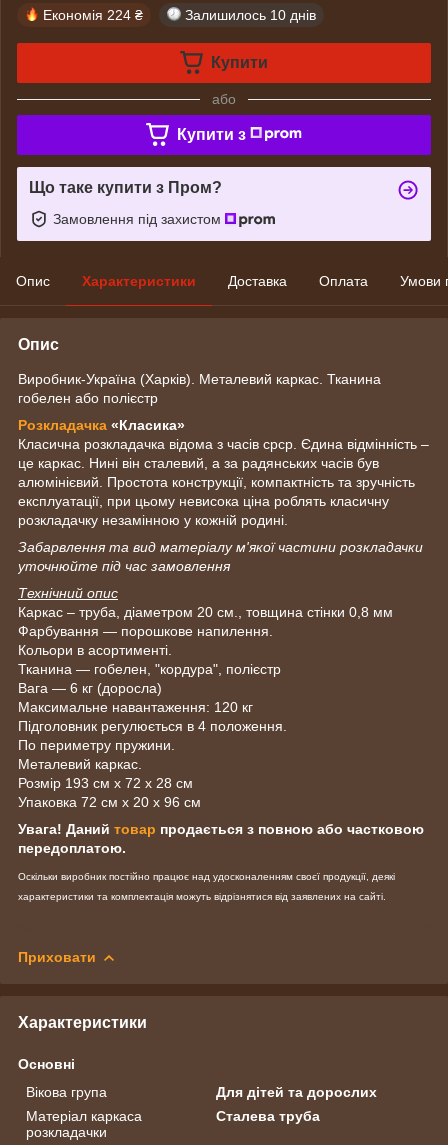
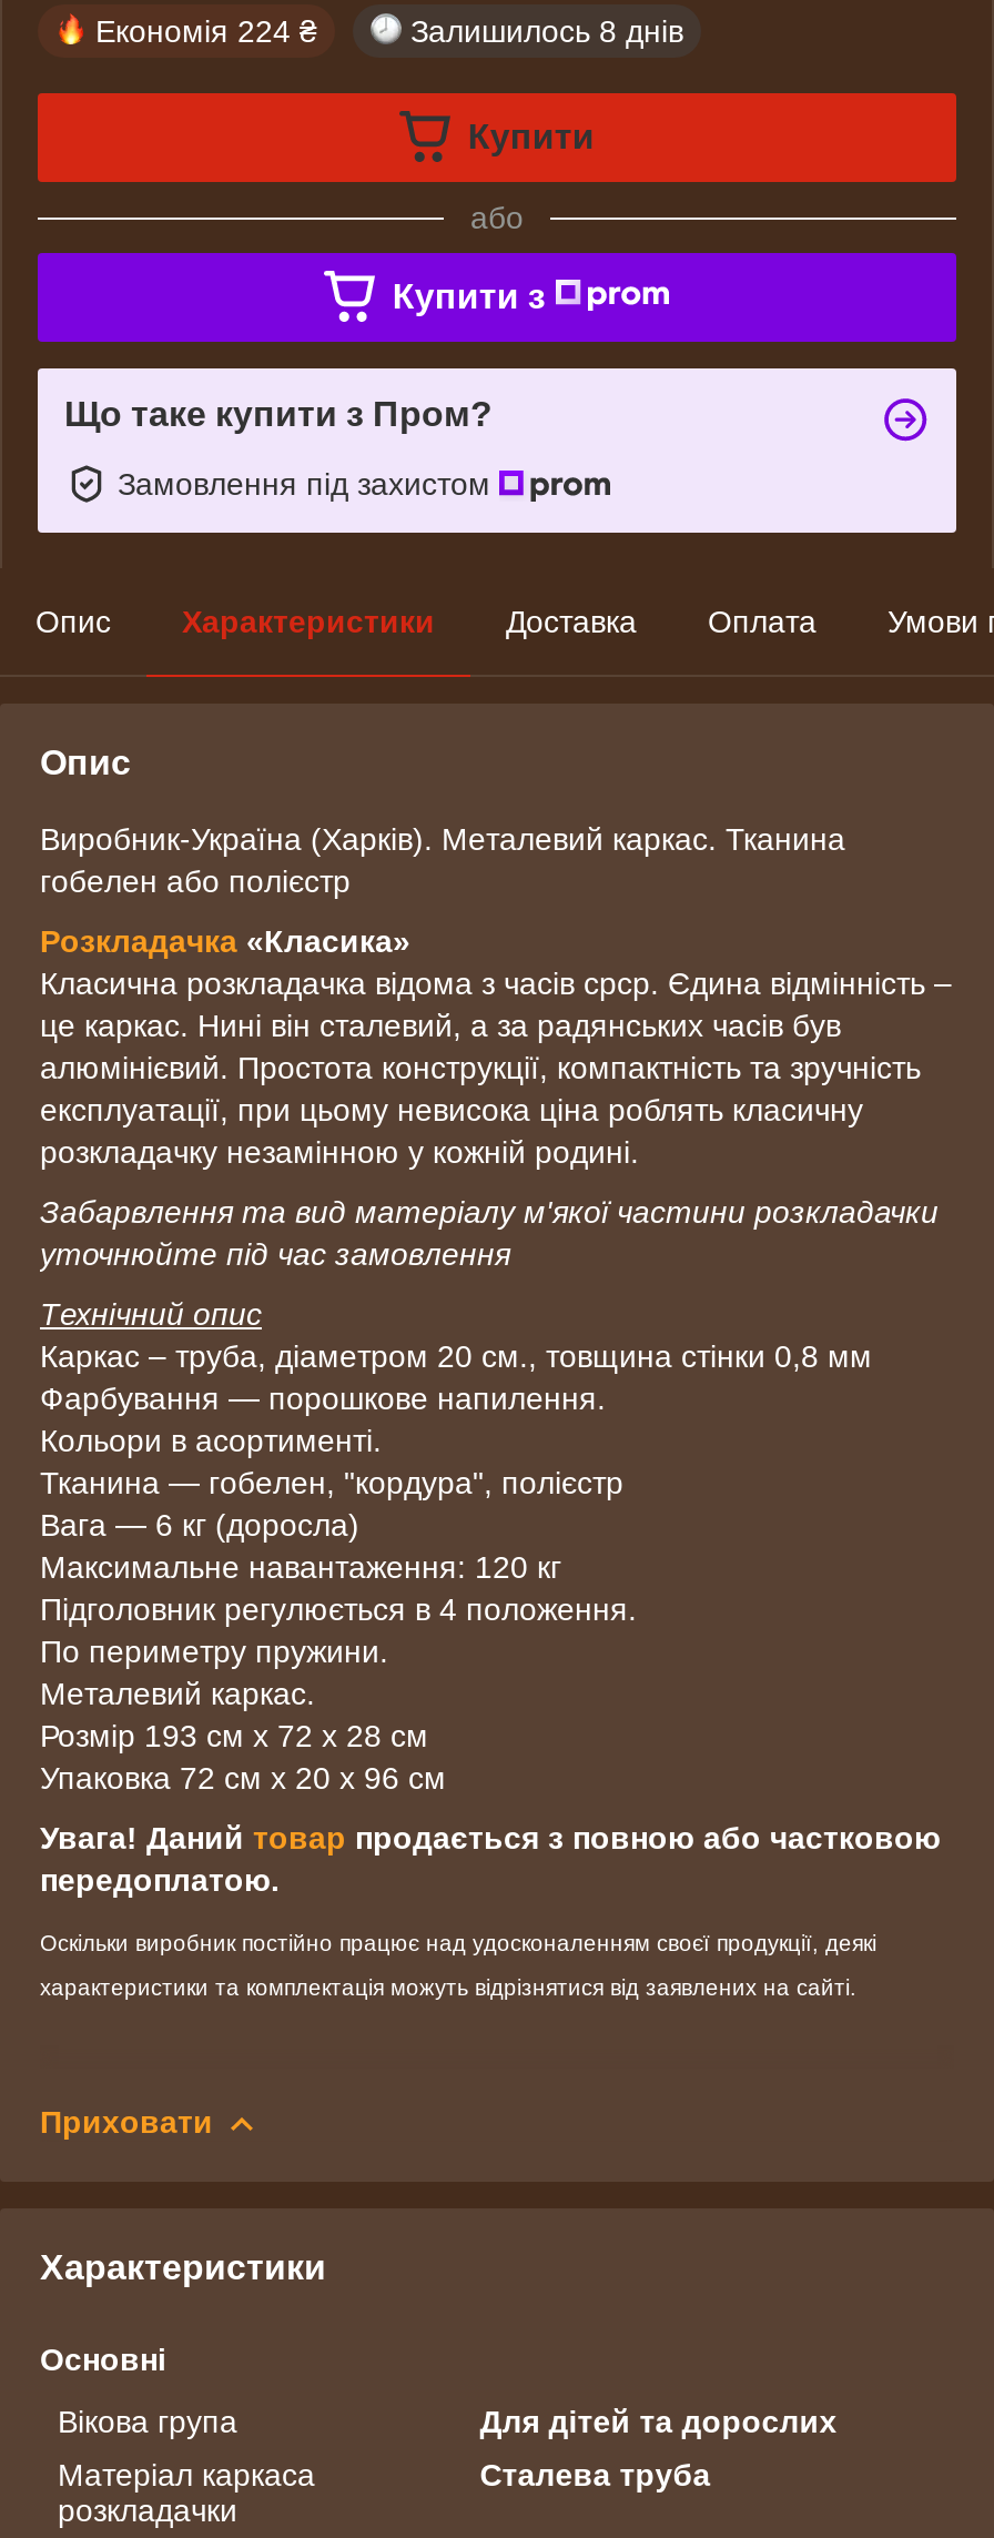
- Залишилось 10 днів
+ Залишилось 8 днів
